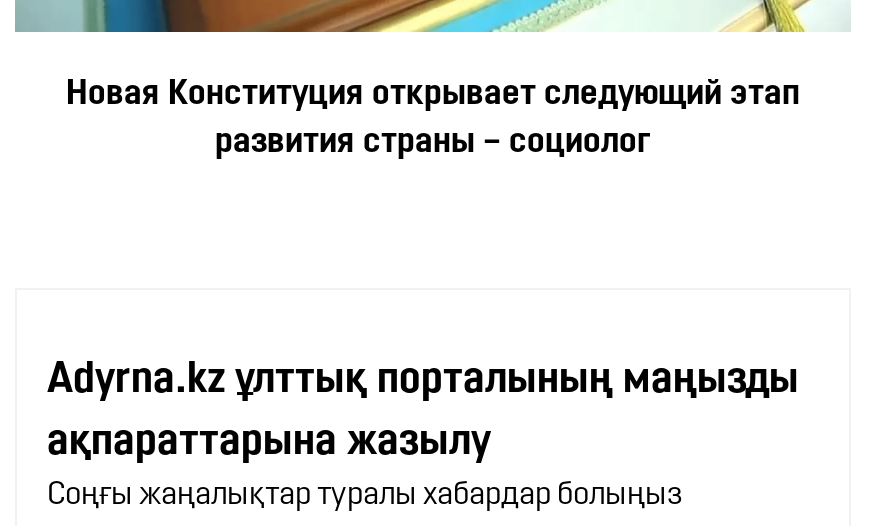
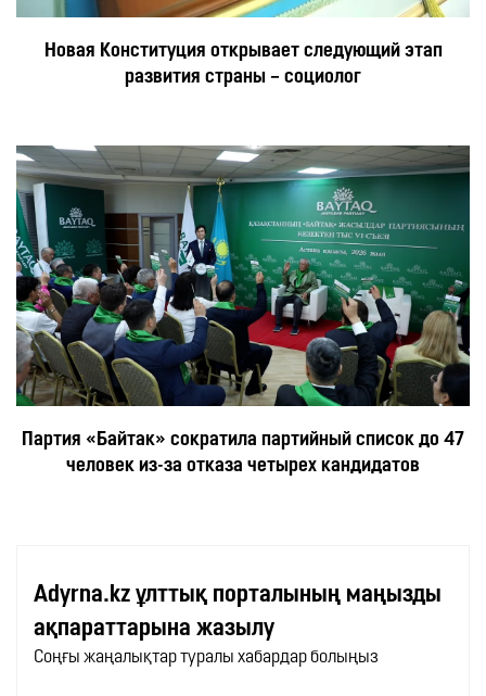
+ [image]
+ Партия «Байтак» сократила партийный список до 47
+ человек из-за отказа четырех кандидатов
